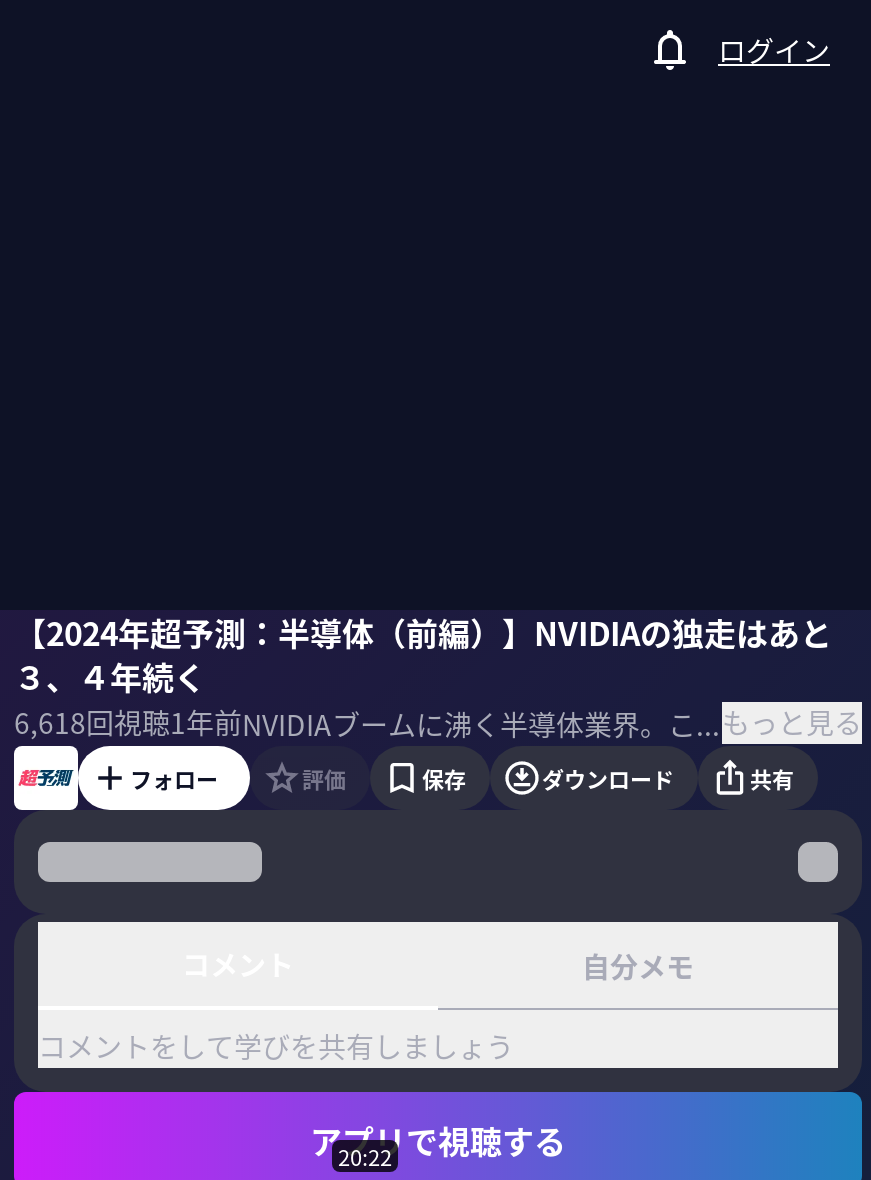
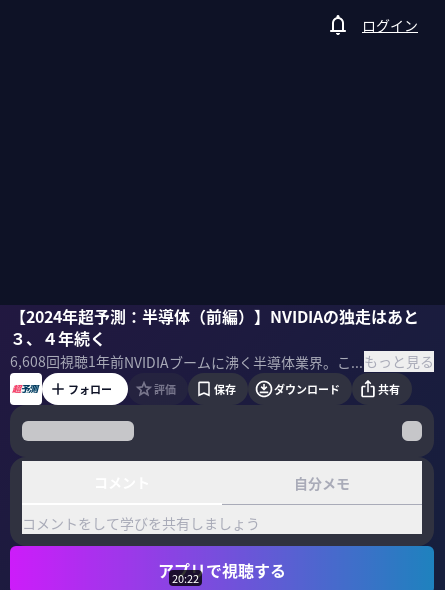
- 6,618回視聴1年前
+ 6,608回視聴1年前
